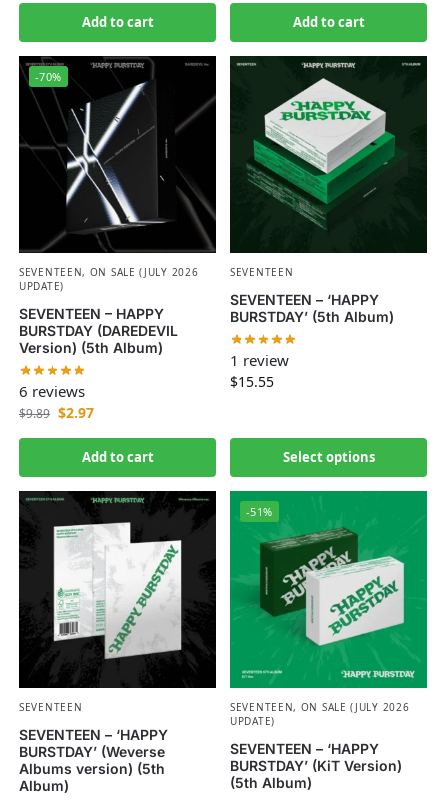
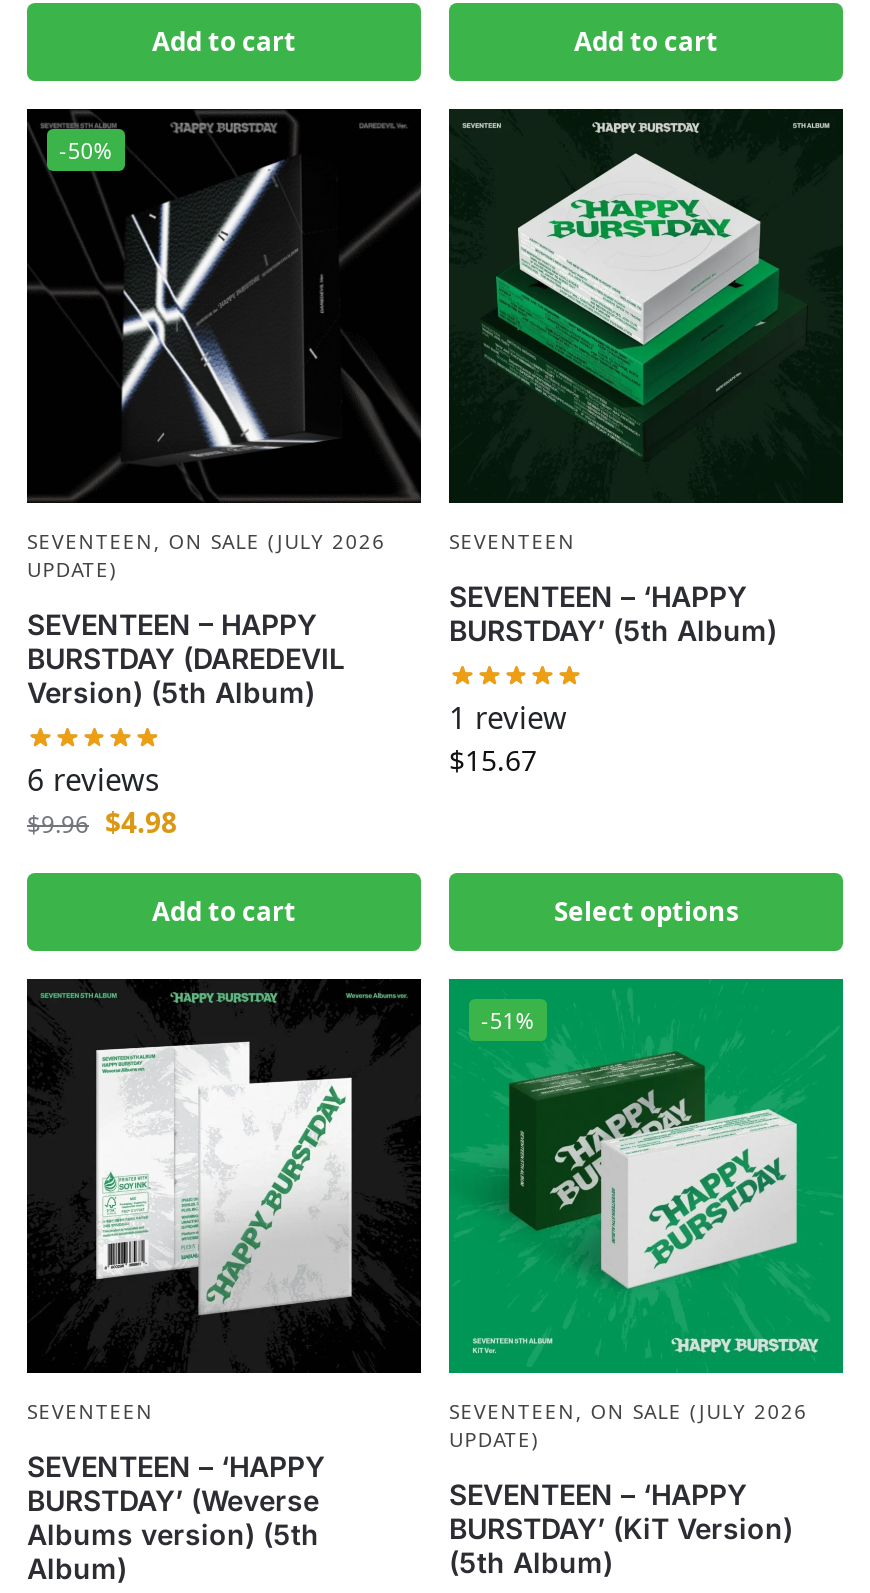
- -70%
+ -50%

- $15.55
+ $15.67

- $9.89 $2.97
+ $9.96 $4.98
